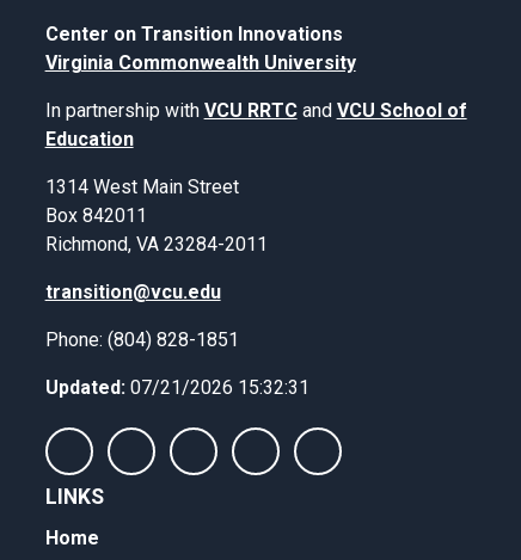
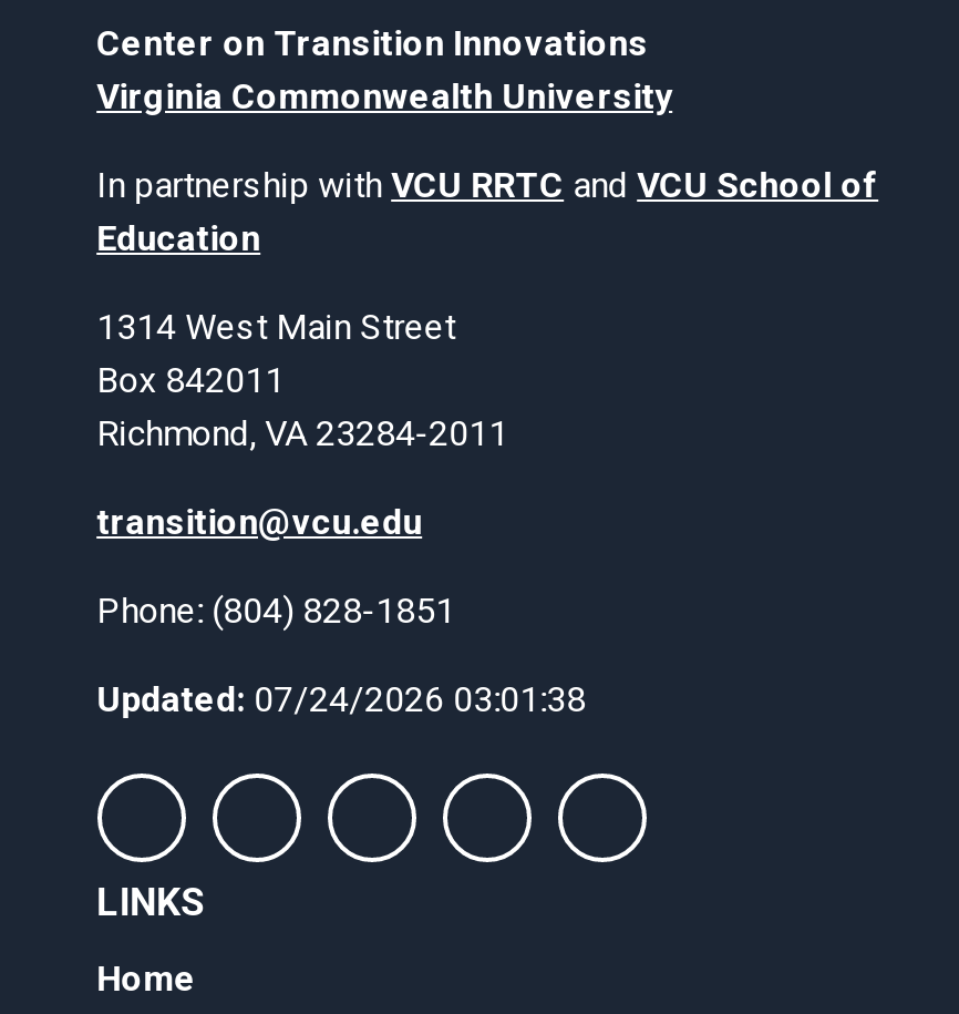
- Updated: 07/21/2026 15:32:31
+ Updated: 07/24/2026 03:01:38
